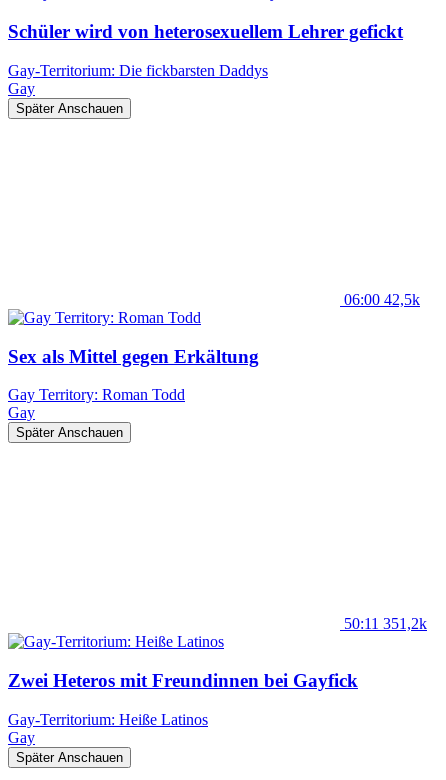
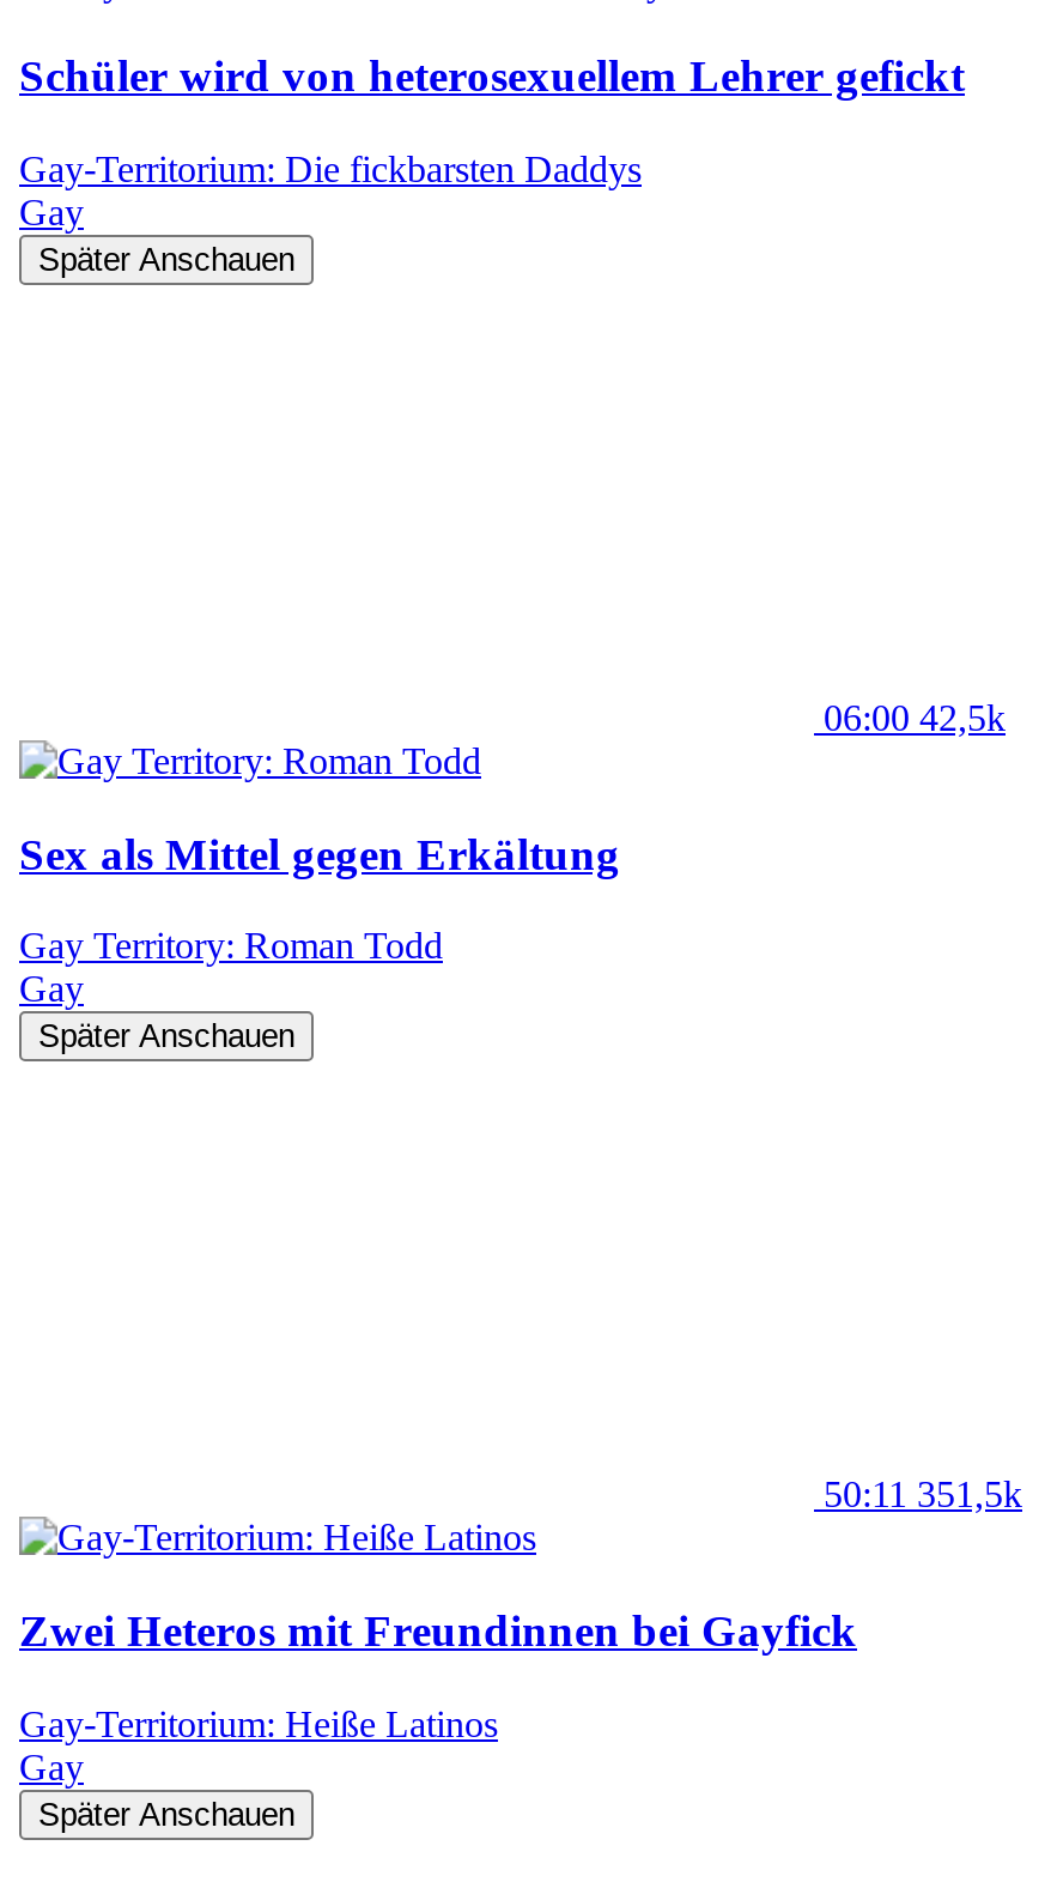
- 50:11 351,2k
+ 50:11 351,5k
